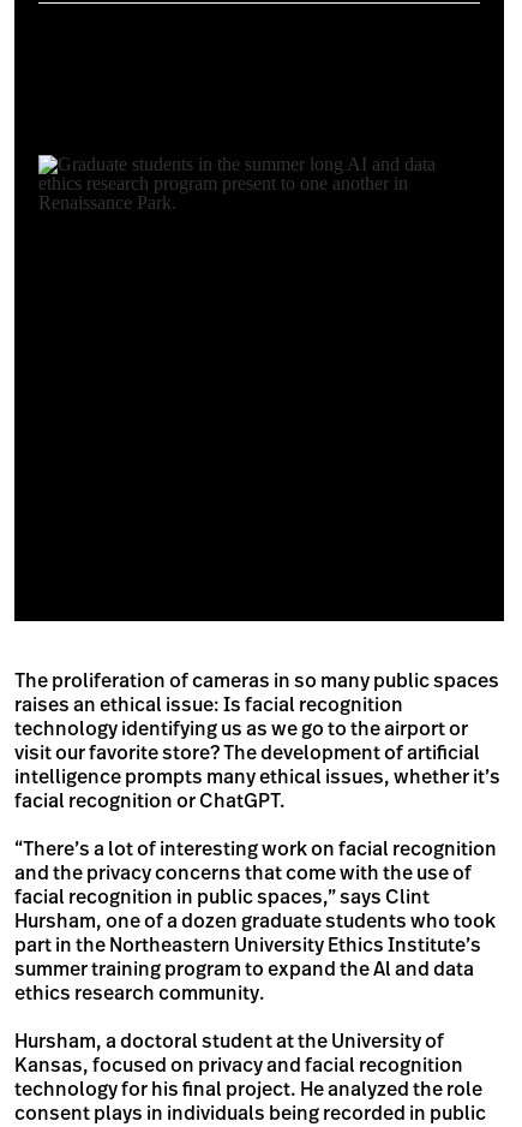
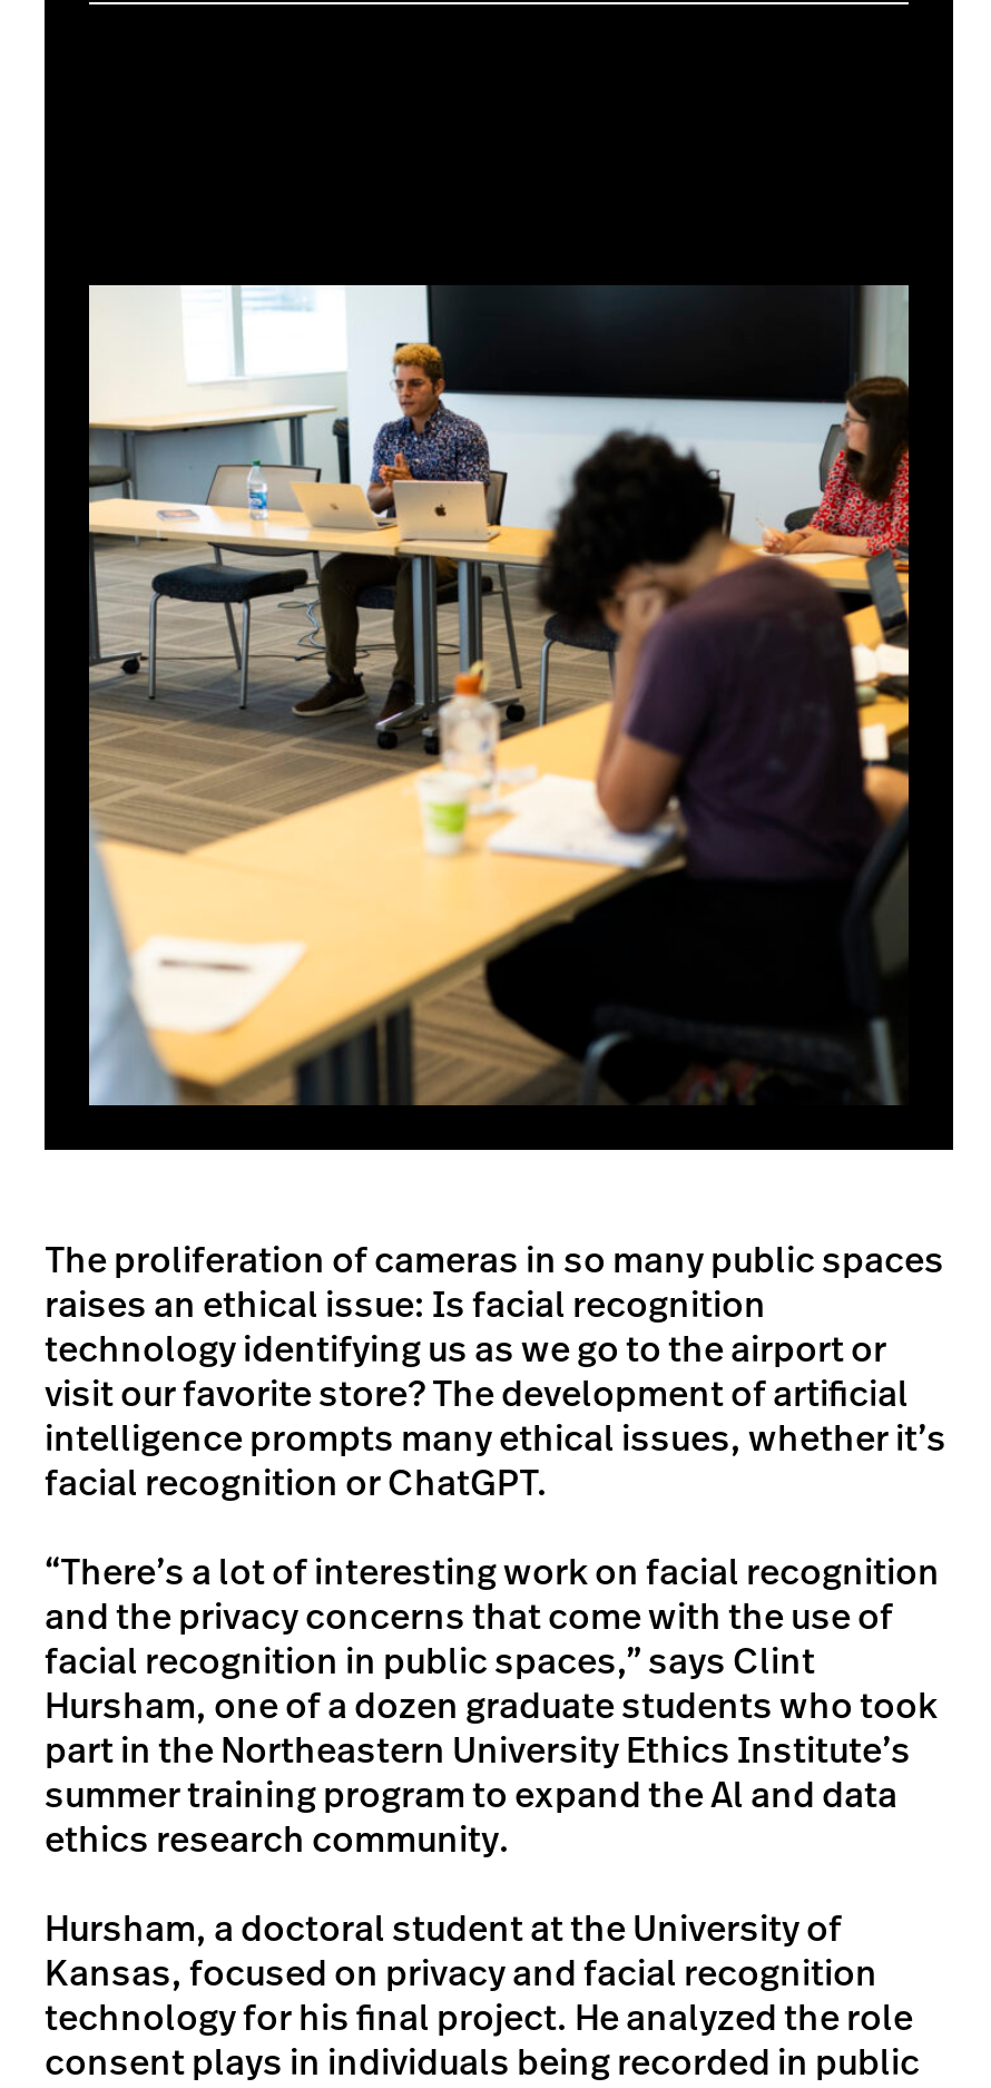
+ [image]
